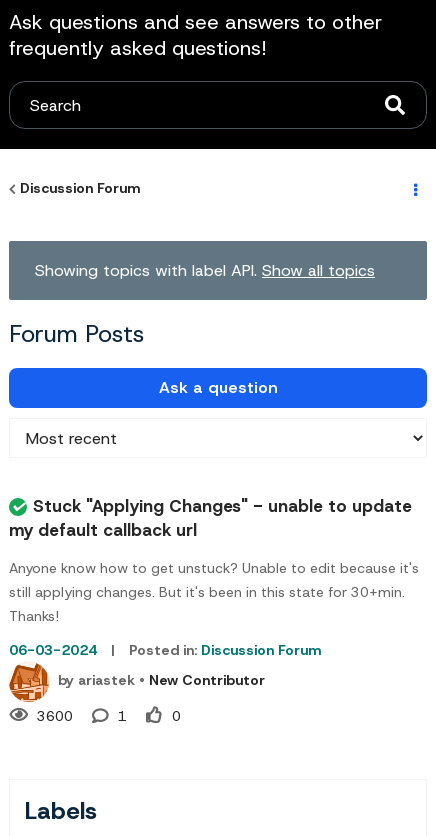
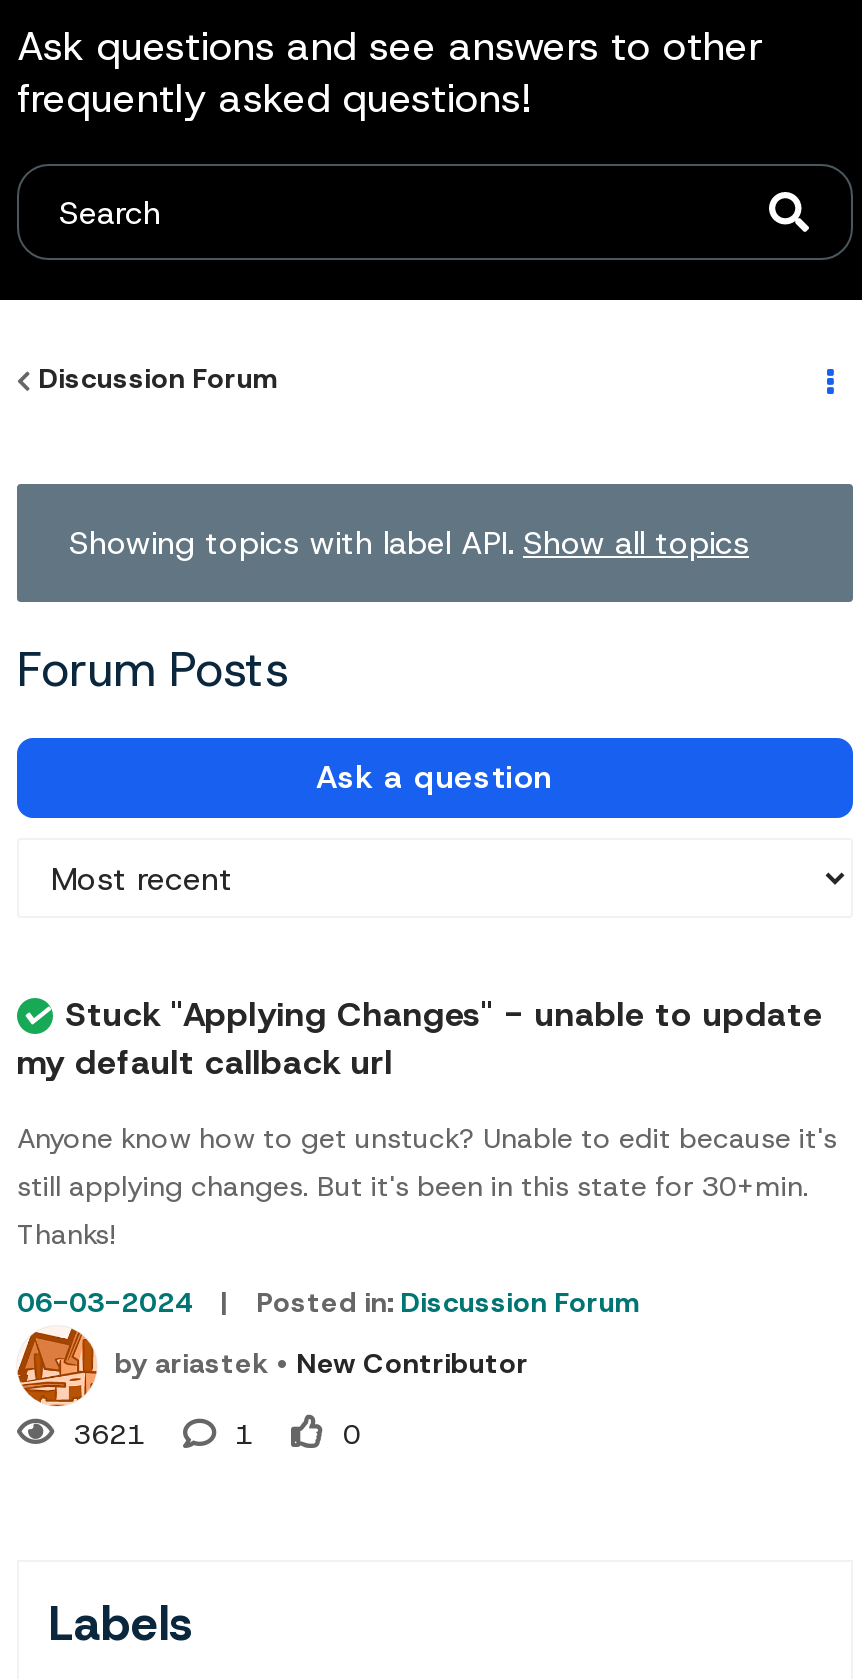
- 3600
+ 3621
